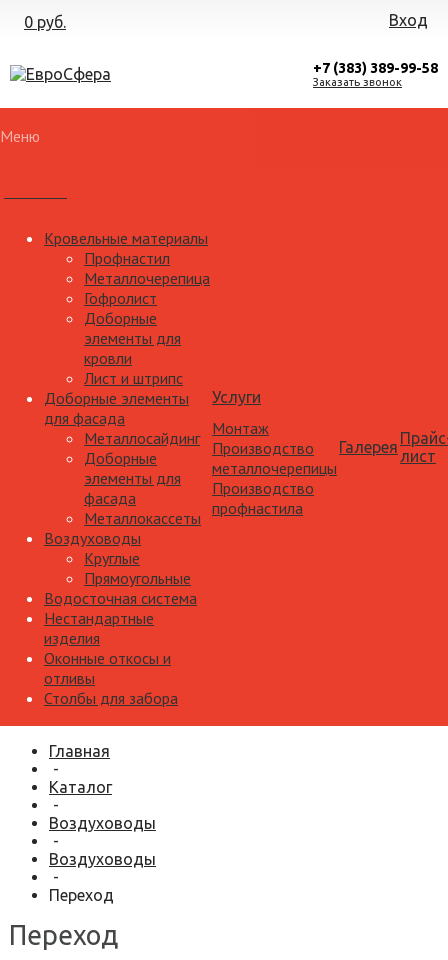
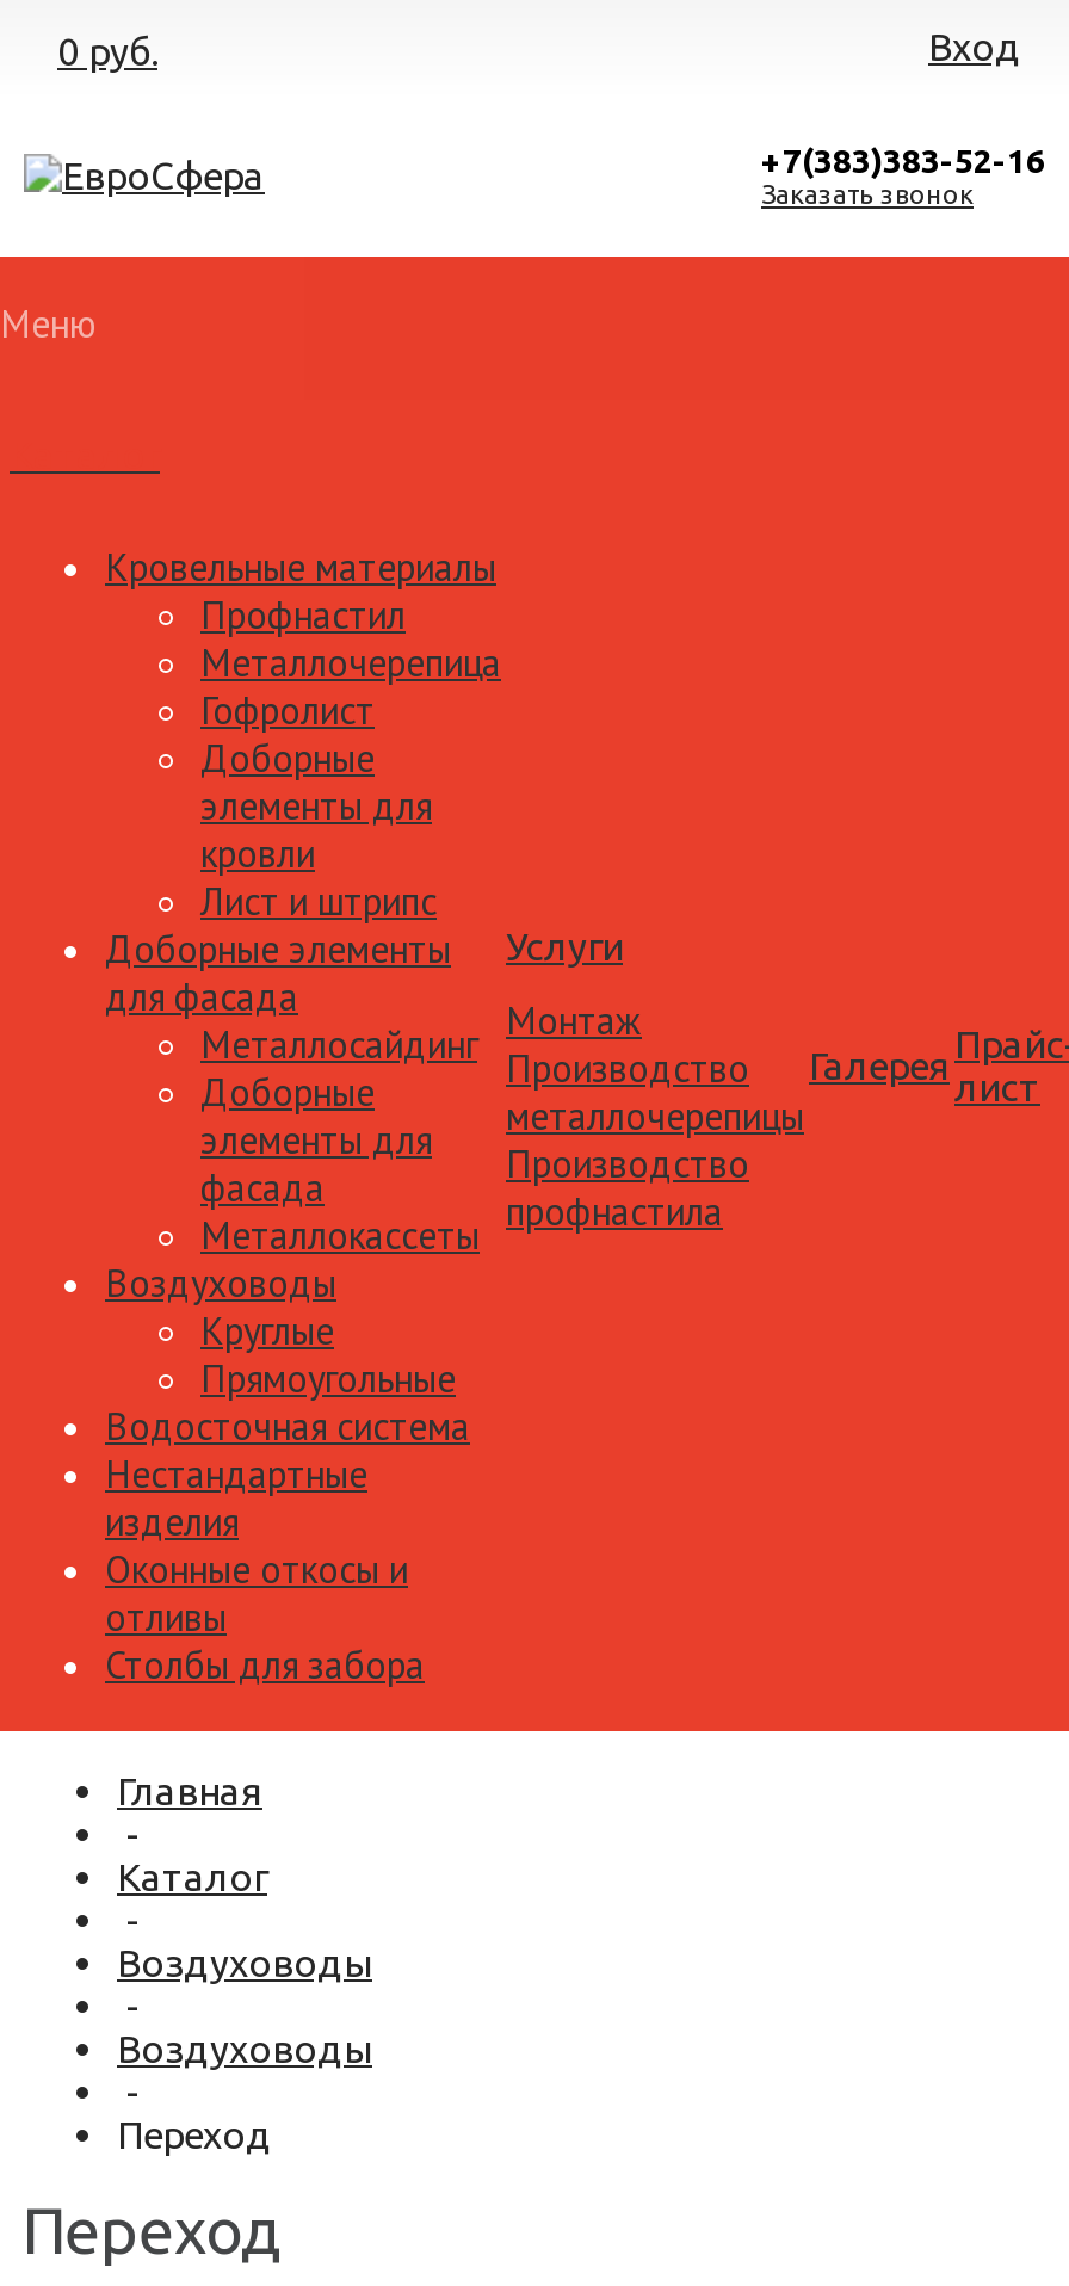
- +7 (383) 389-99-58
+ +7(383)383-52-16
